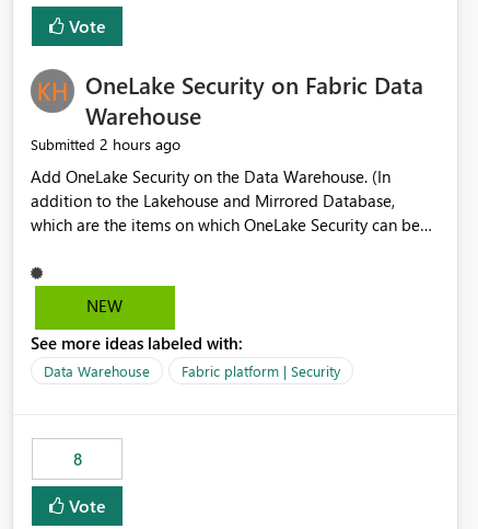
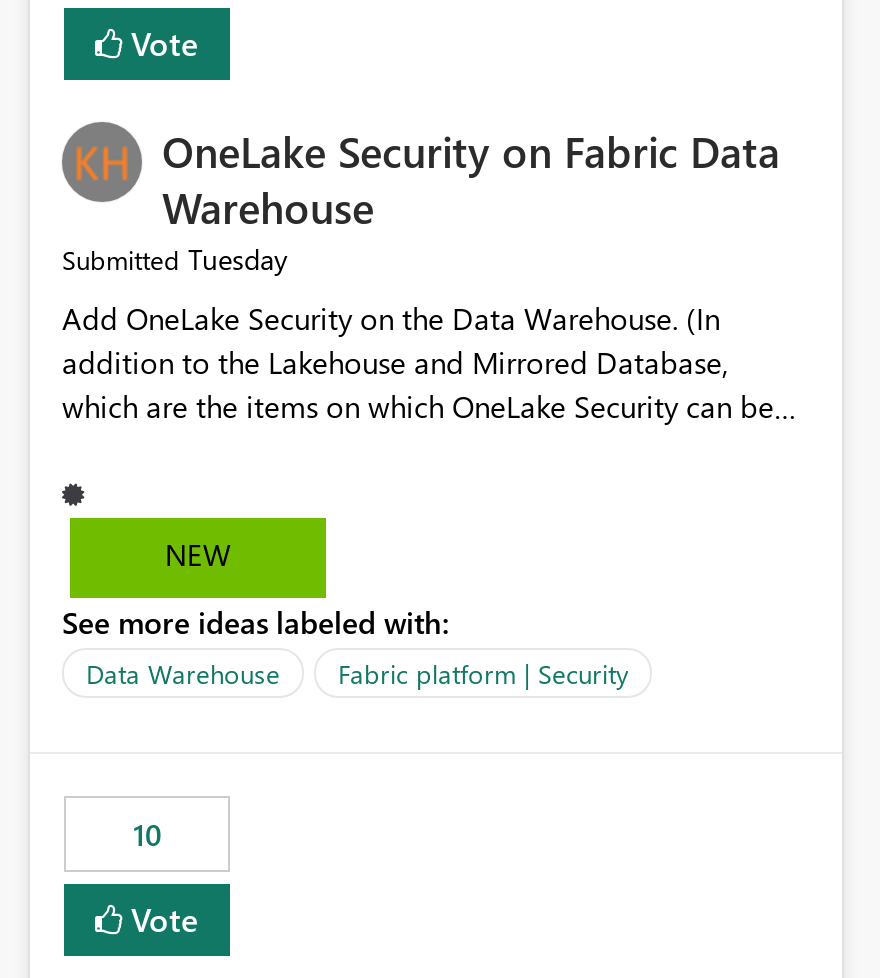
- Submitted 2 hours ago
+ Submitted Tuesday

- 8
+ 10
